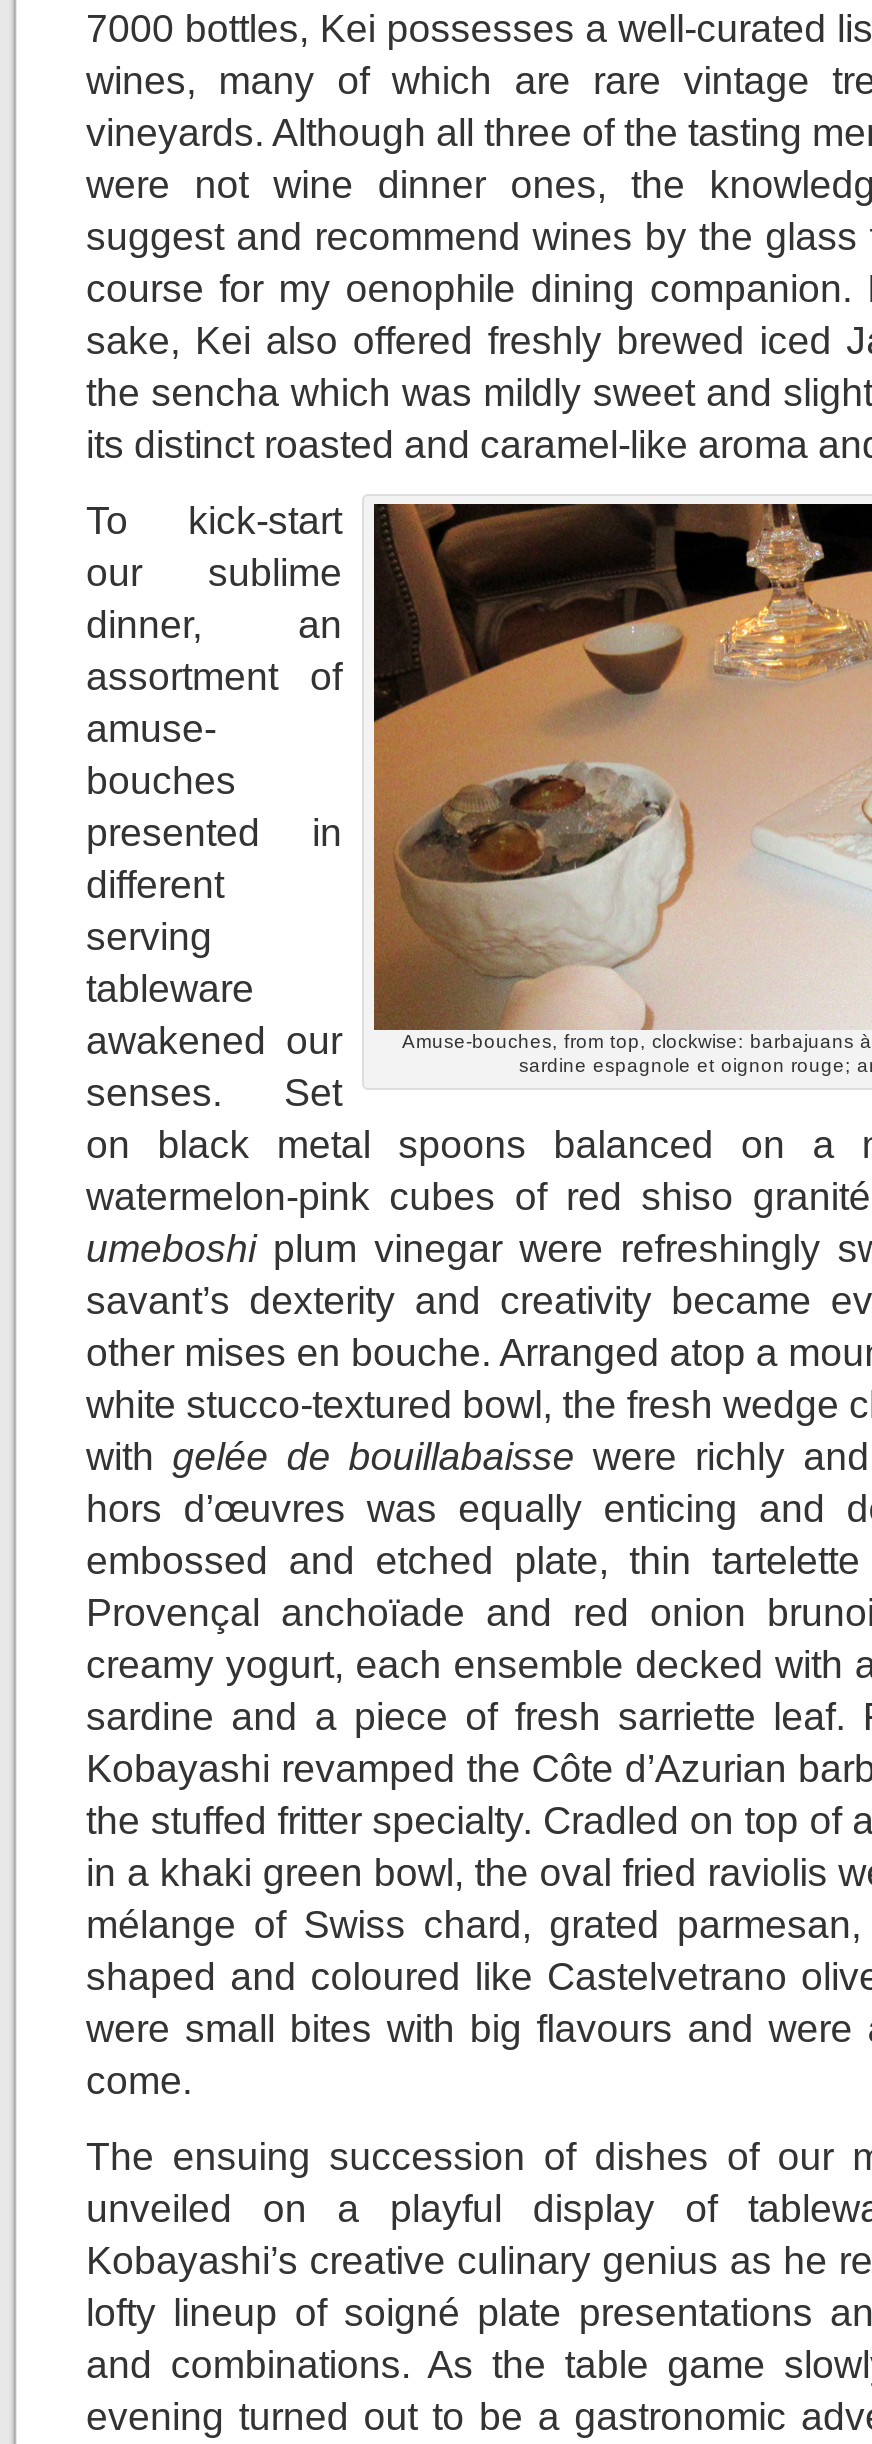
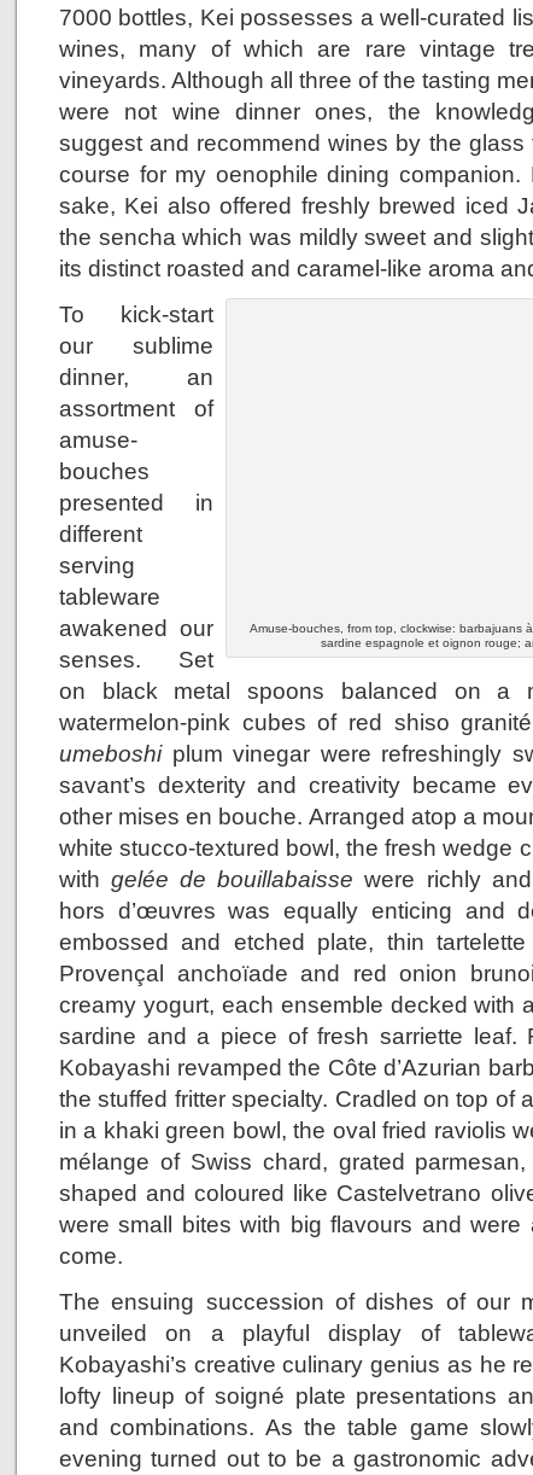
- [image]
